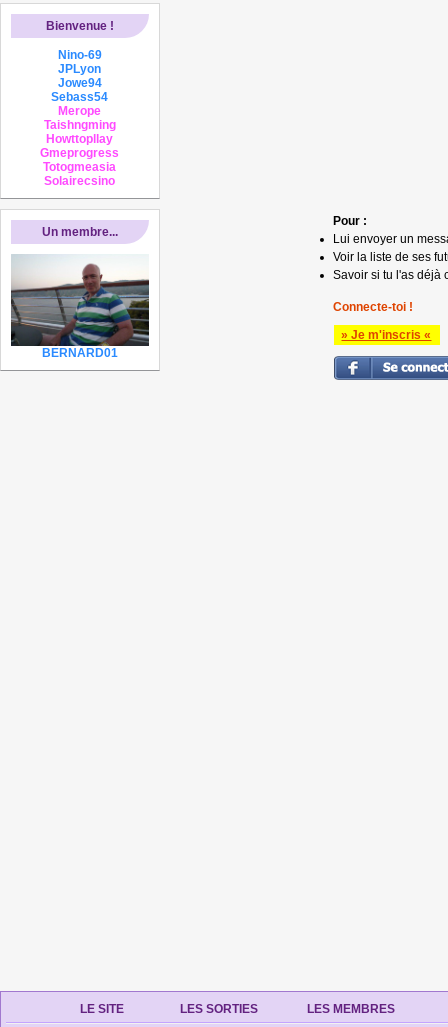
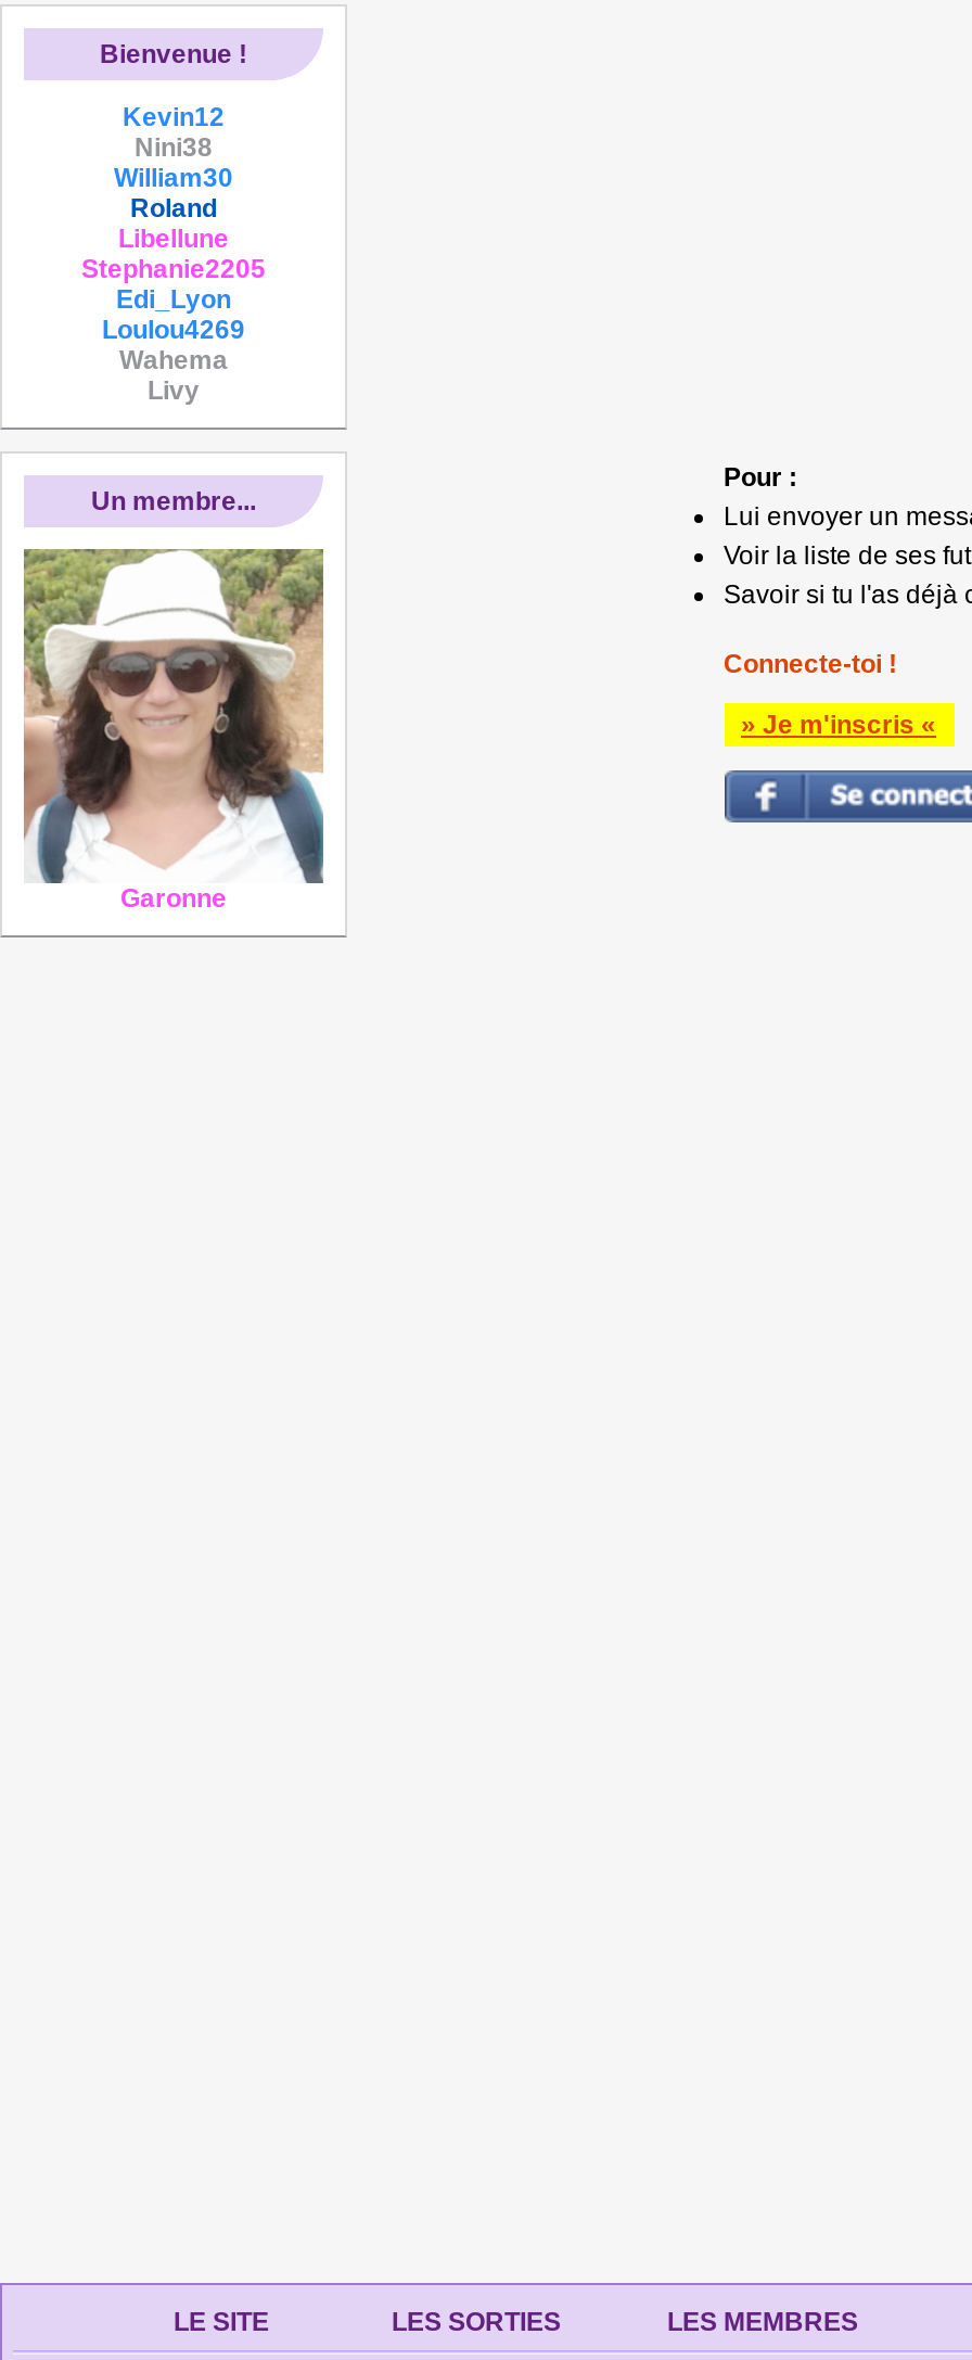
- Nino-69
- JPLyon
- Jowe94
- Sebass54
- Merope
- Taishngming
- Howttopllay
- Gmeprogress
- Totogmeasia
- Solairecsino
+ Kevin12
+ Nini38
+ William30
+ Roland
+ Libellune
+ Stephanie2205
+ Edi_Lyon
+ Loulou4269
+ Wahema
+ Livy

- [image]
- BERNARD01
+ [image]
+ Garonne
